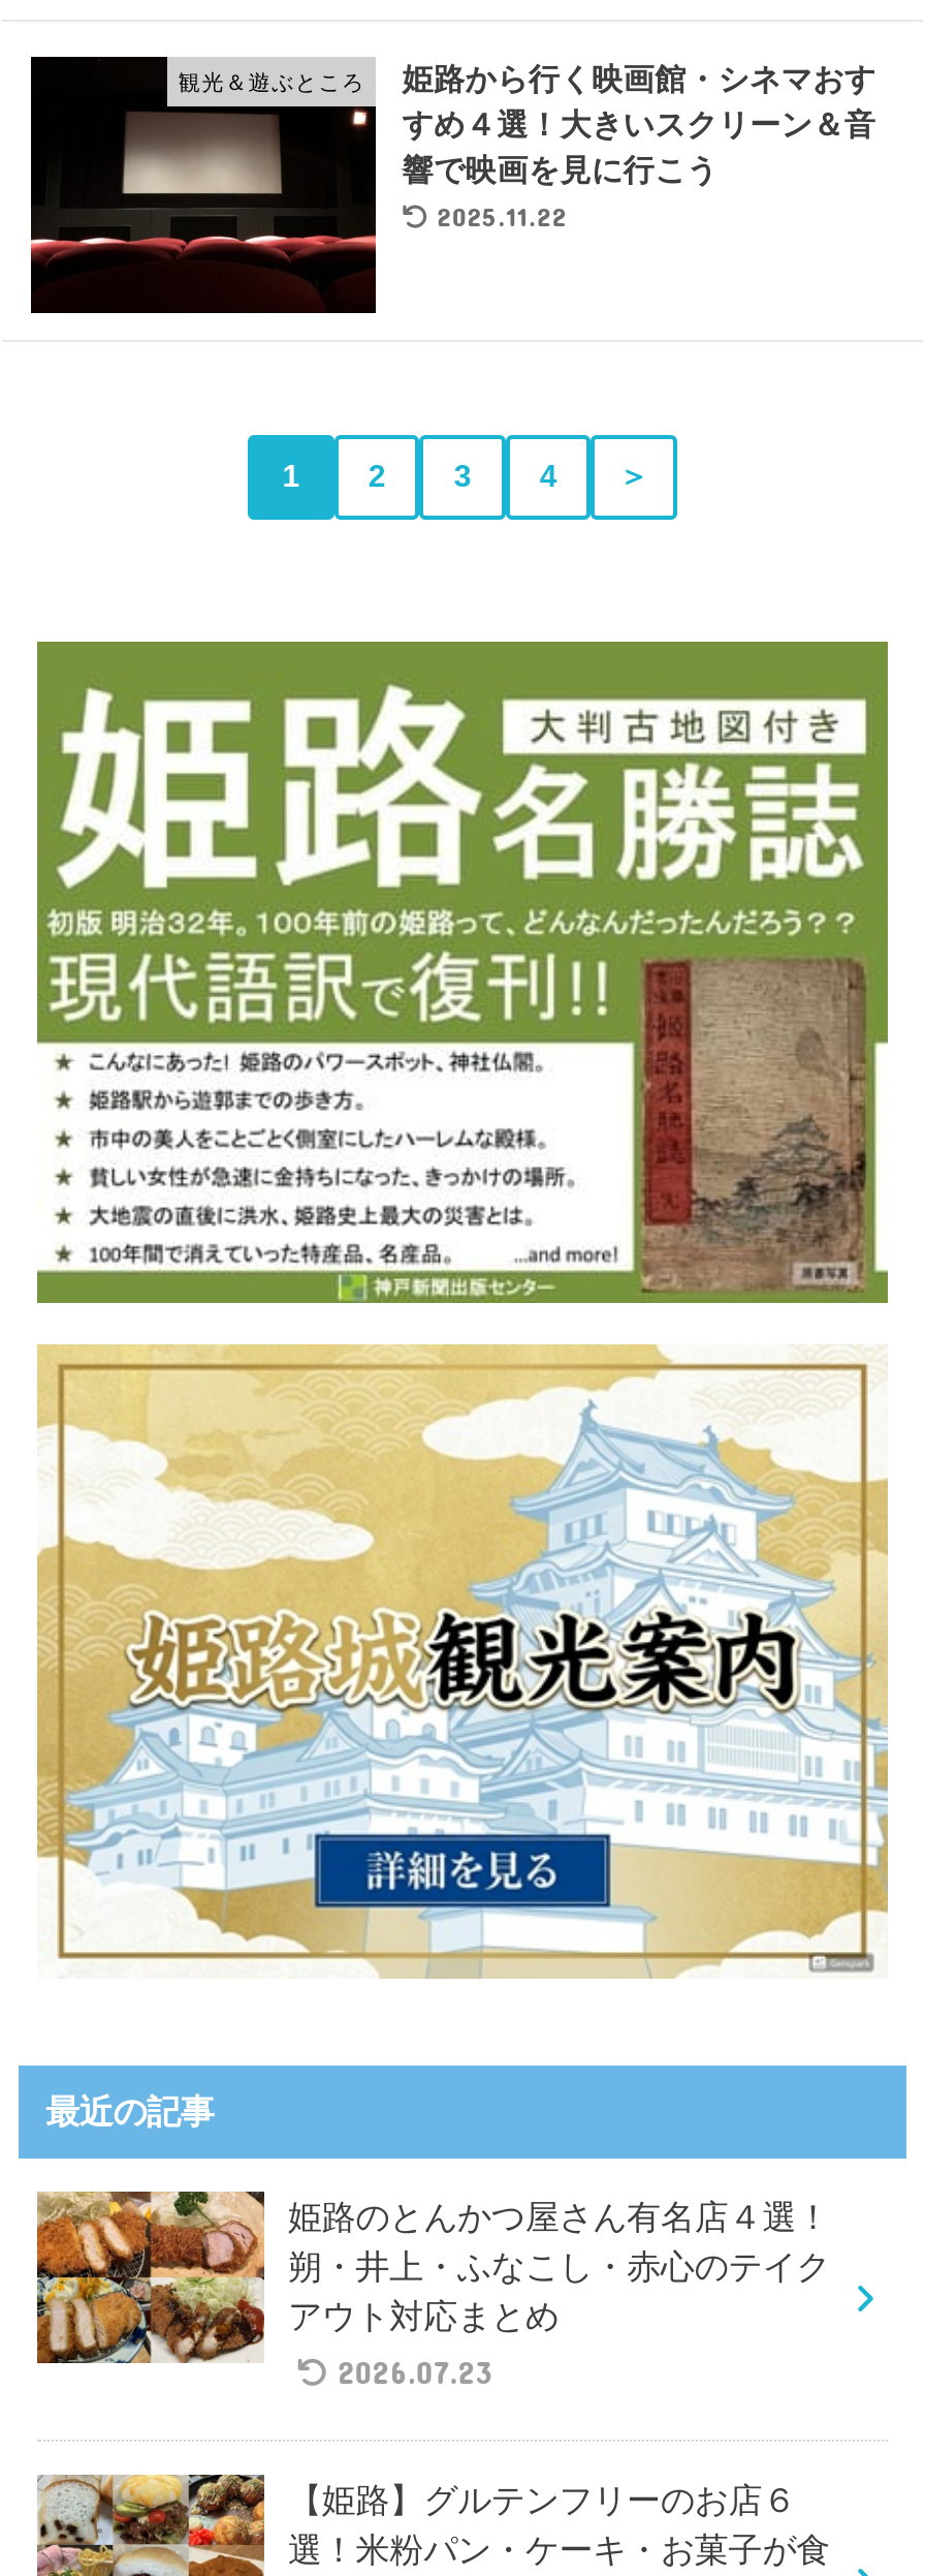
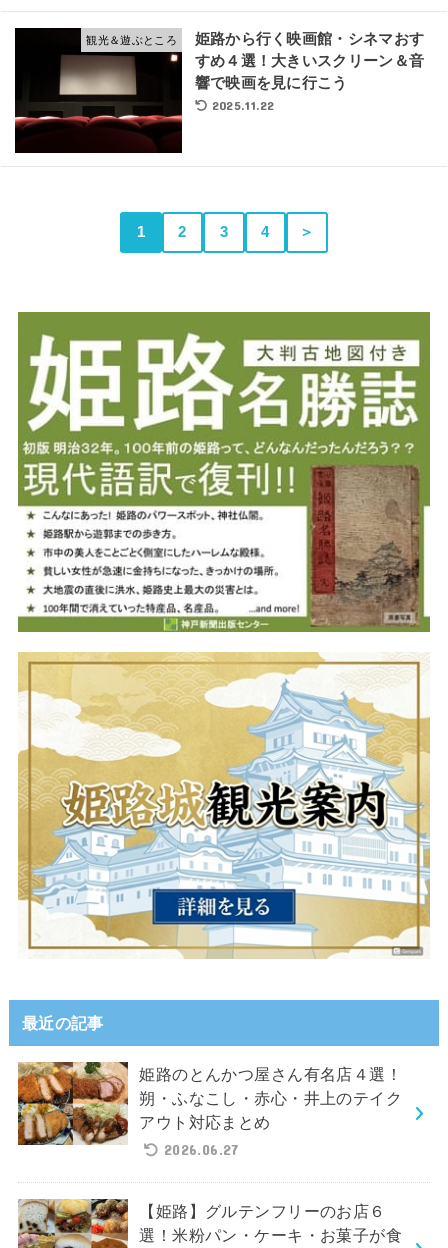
- 朔・井上・ふなこし・赤心のテイク
+ 朔・ふなこし・赤心・井上のテイク

- 2026.07.23
+ 2026.06.27
